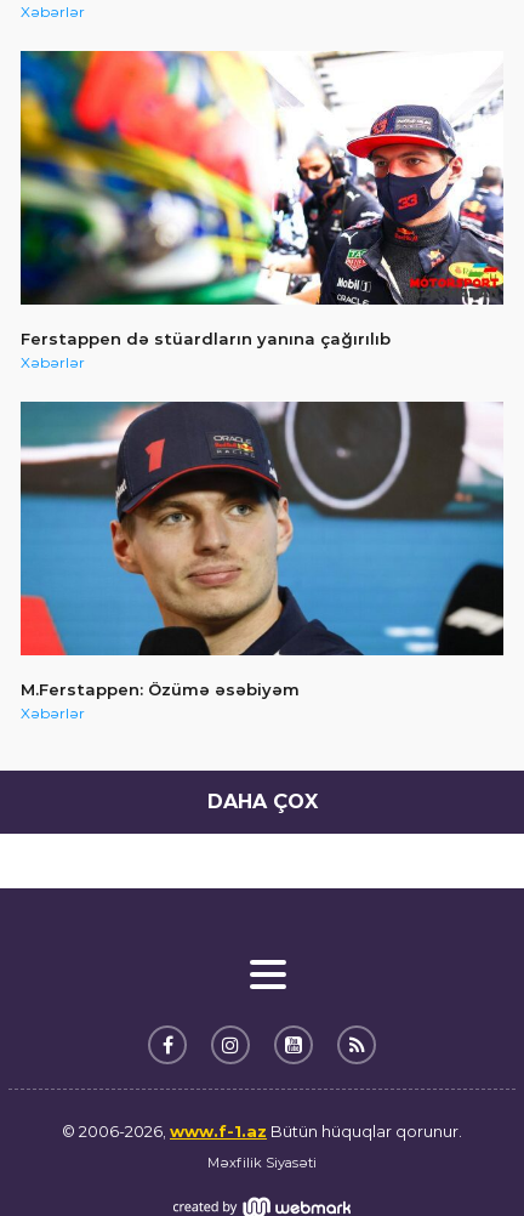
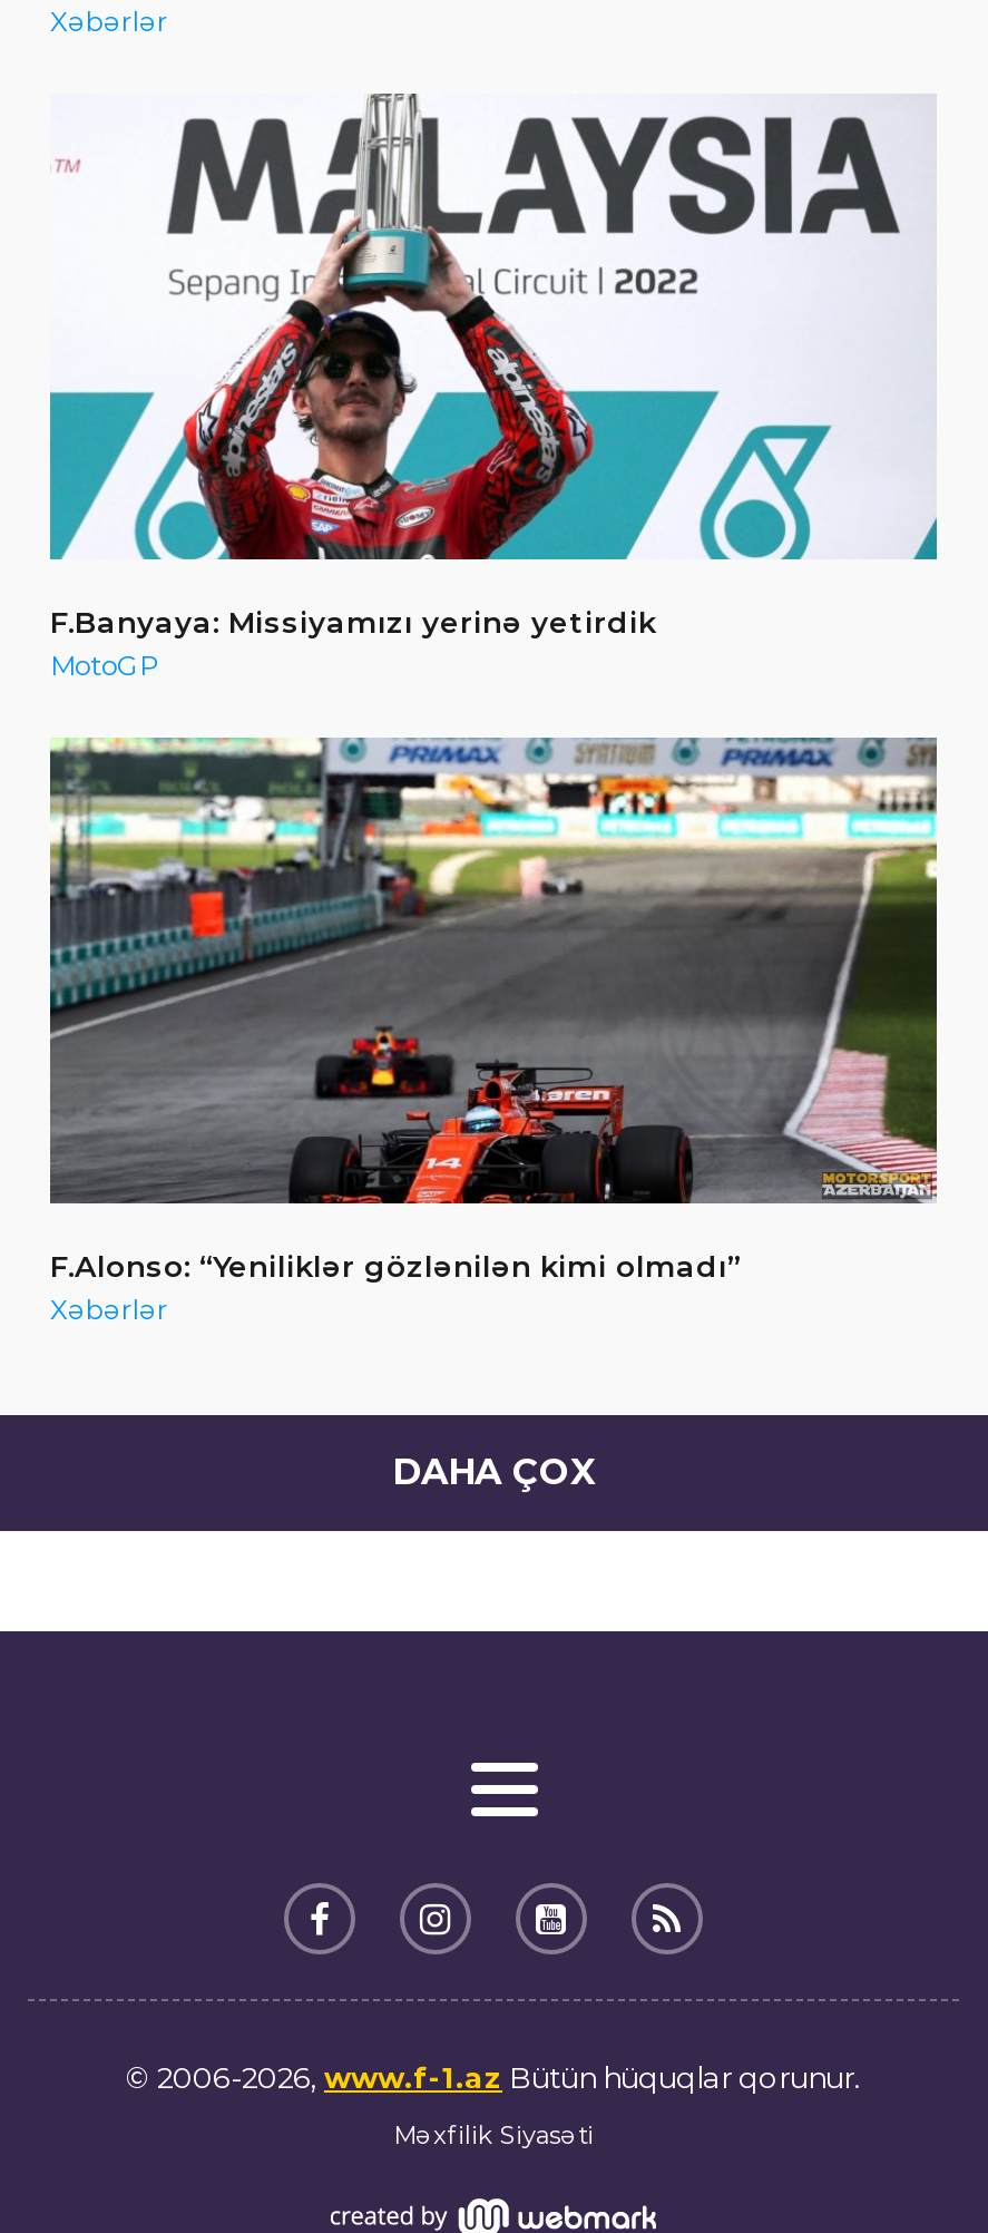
- [image]
- Ferstappen də stüardların yanına çağırılıb
- Xəbərlər
+ [image]
+ F.Banyaya: Missiyamızı yerinə yetirdik
+ MotoGP

- [image]
- M.Ferstappen: Özümə əsəbiyəm
+ [image]
+ F.Alonso: “Yeniliklər gözlənilən kimi olmadı”
